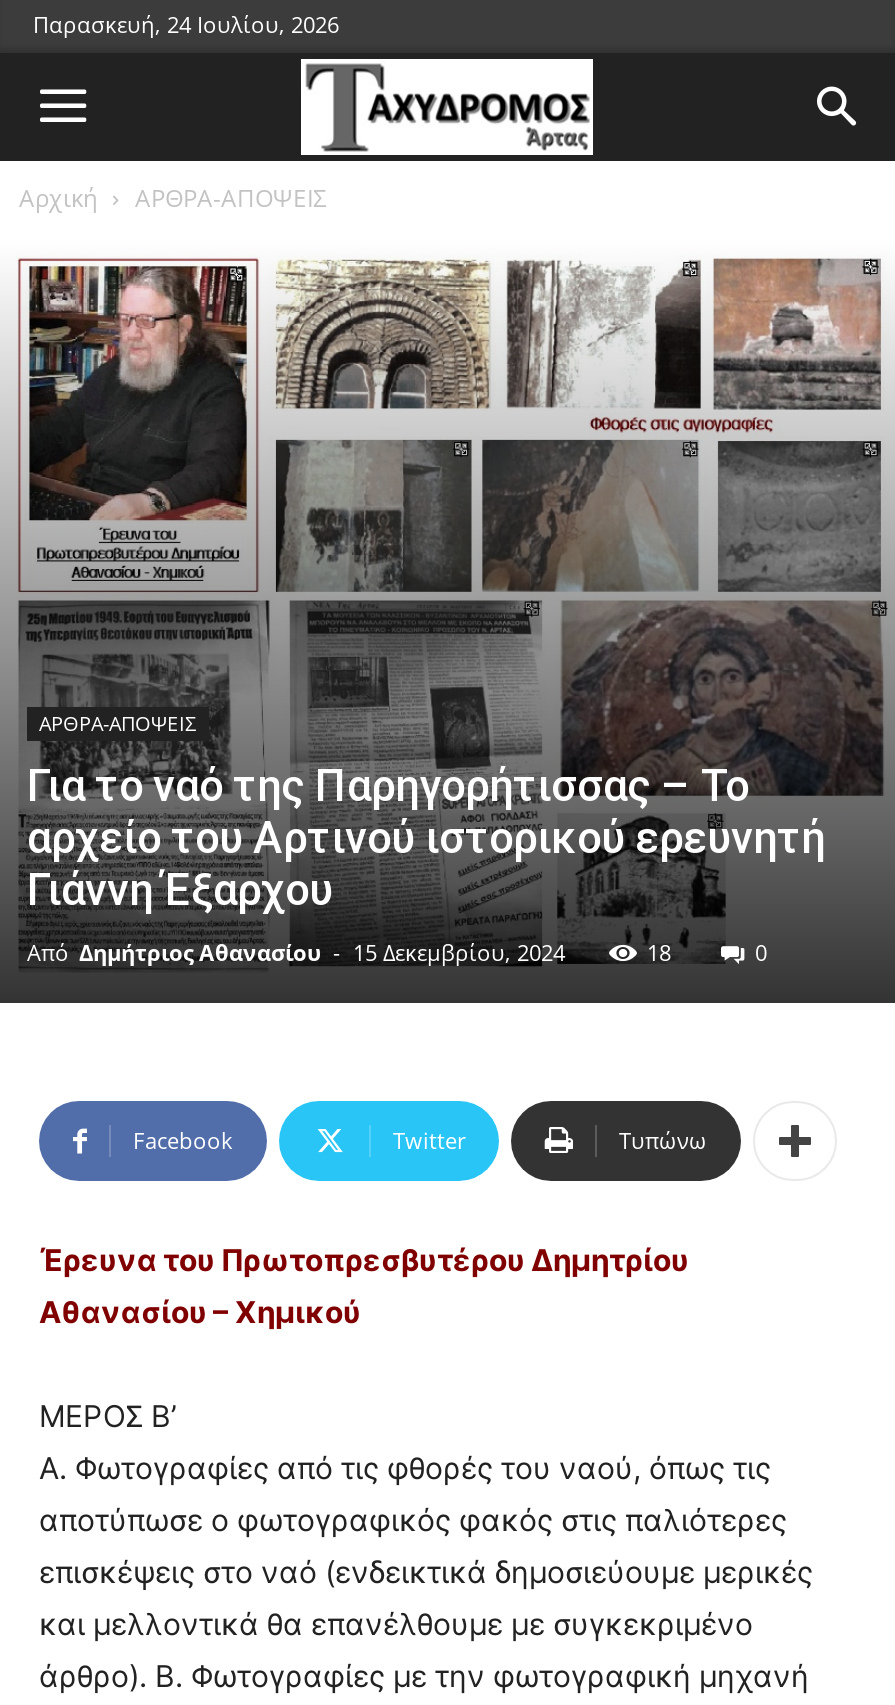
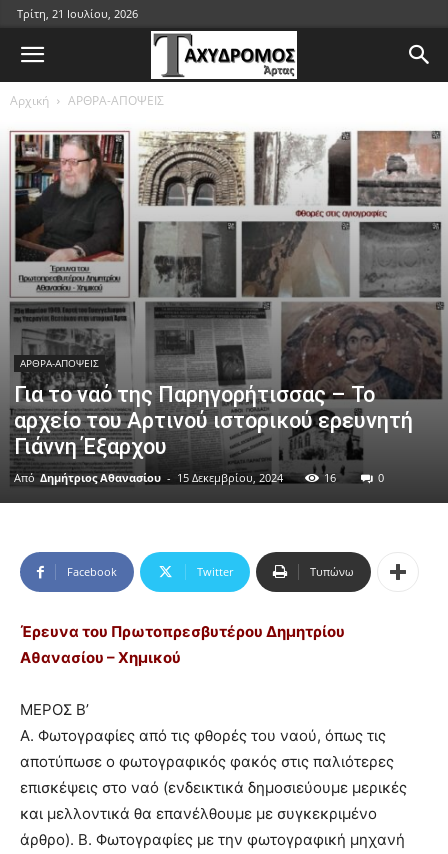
- Παρασκευή, 24 Ιουλίου, 2026
+ Τρίτη, 21 Ιουλίου, 2026

- 18
+ 16
